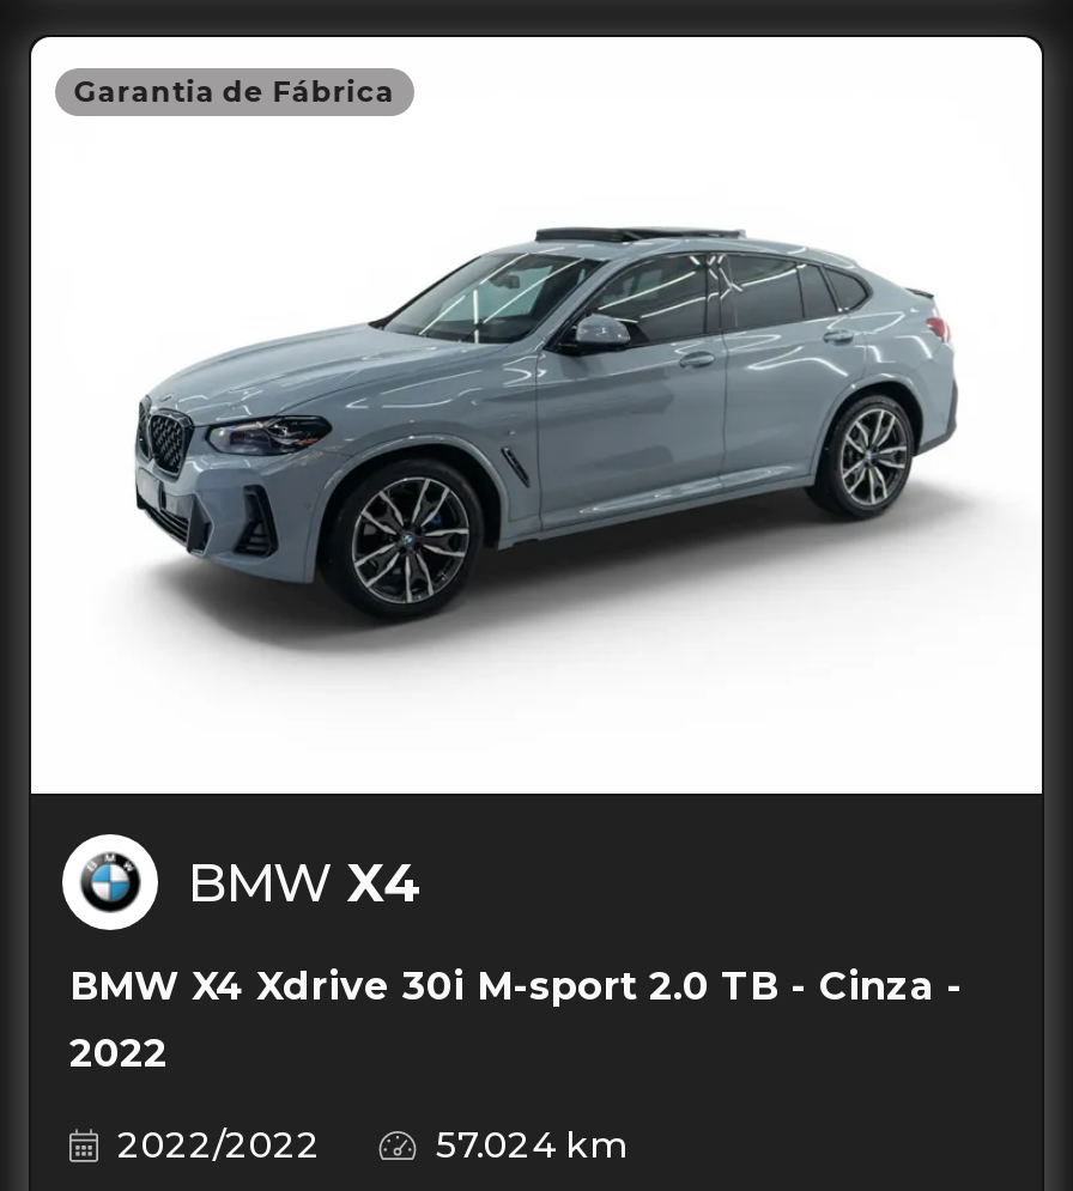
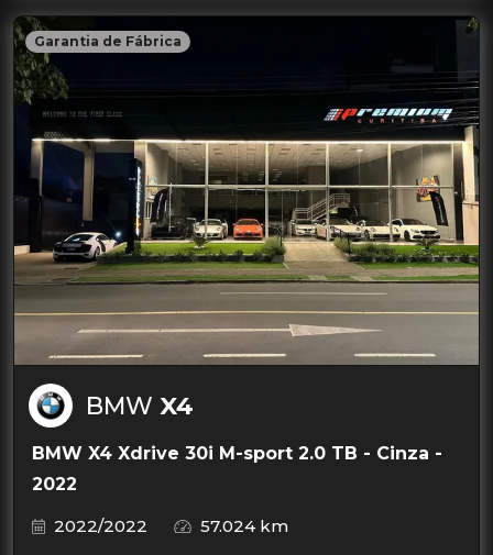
- [image]
+ [image]
